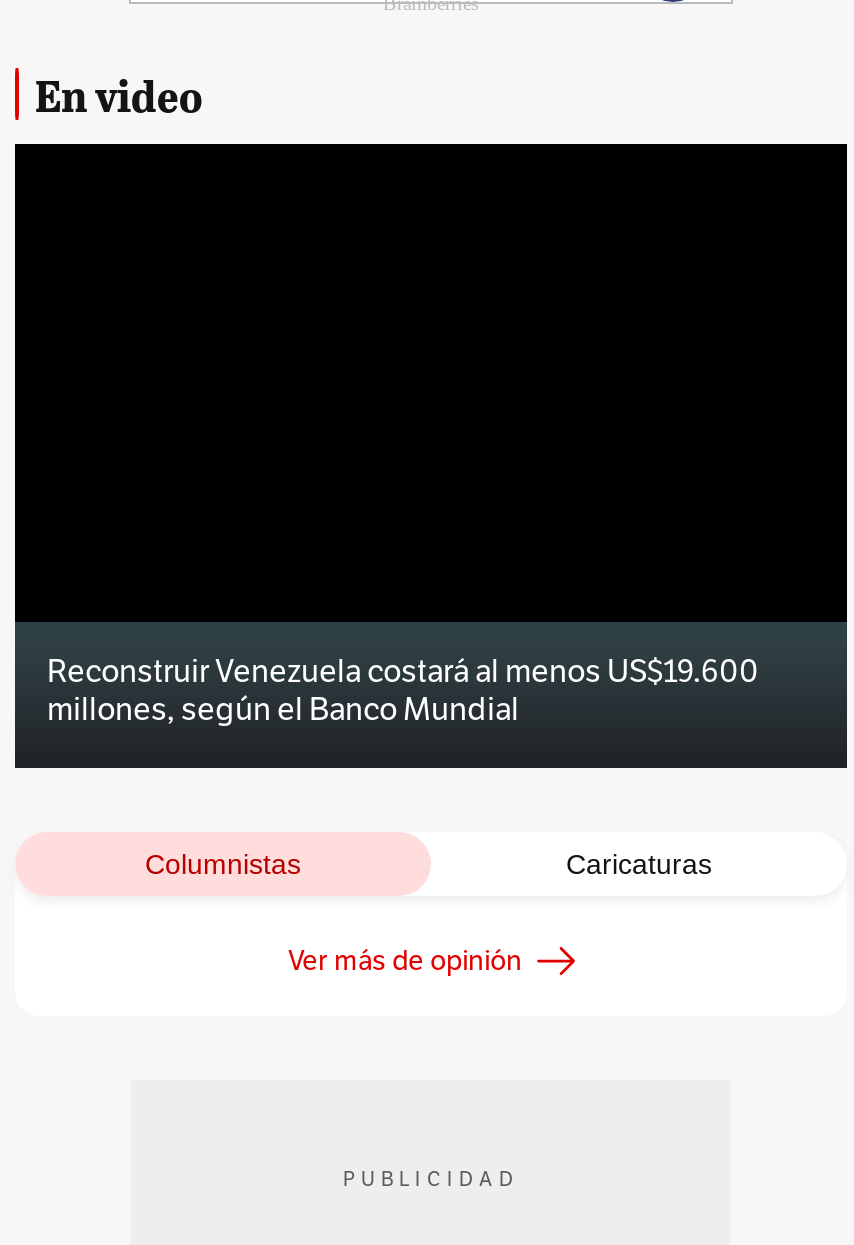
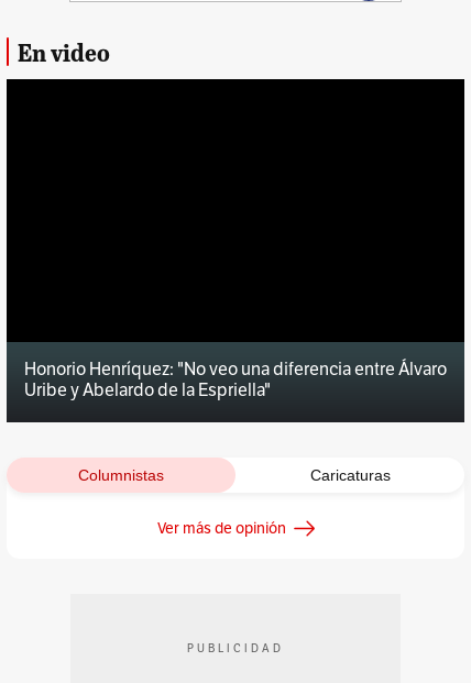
- Reconstruir Venezuela costará al menos US$19.600
- millones, según el Banco Mundial
+ Honorio Henríquez: "No veo una diferencia entre Álvaro
+ Uribe y Abelardo de la Espriella"
